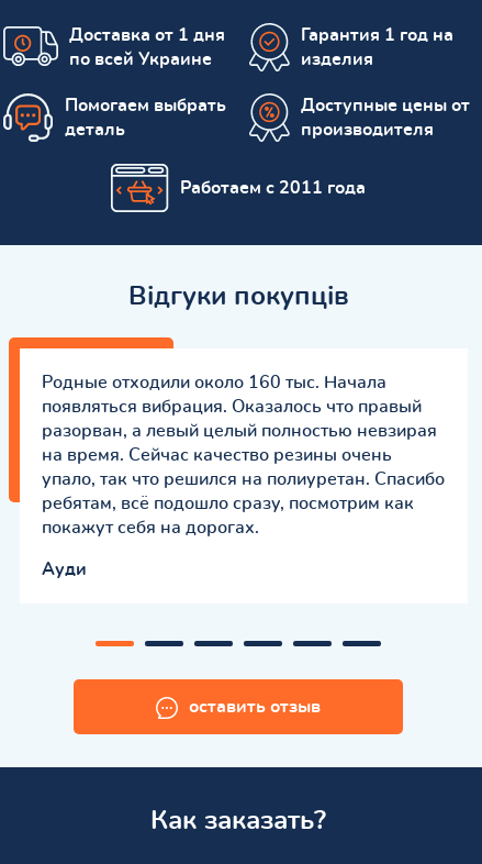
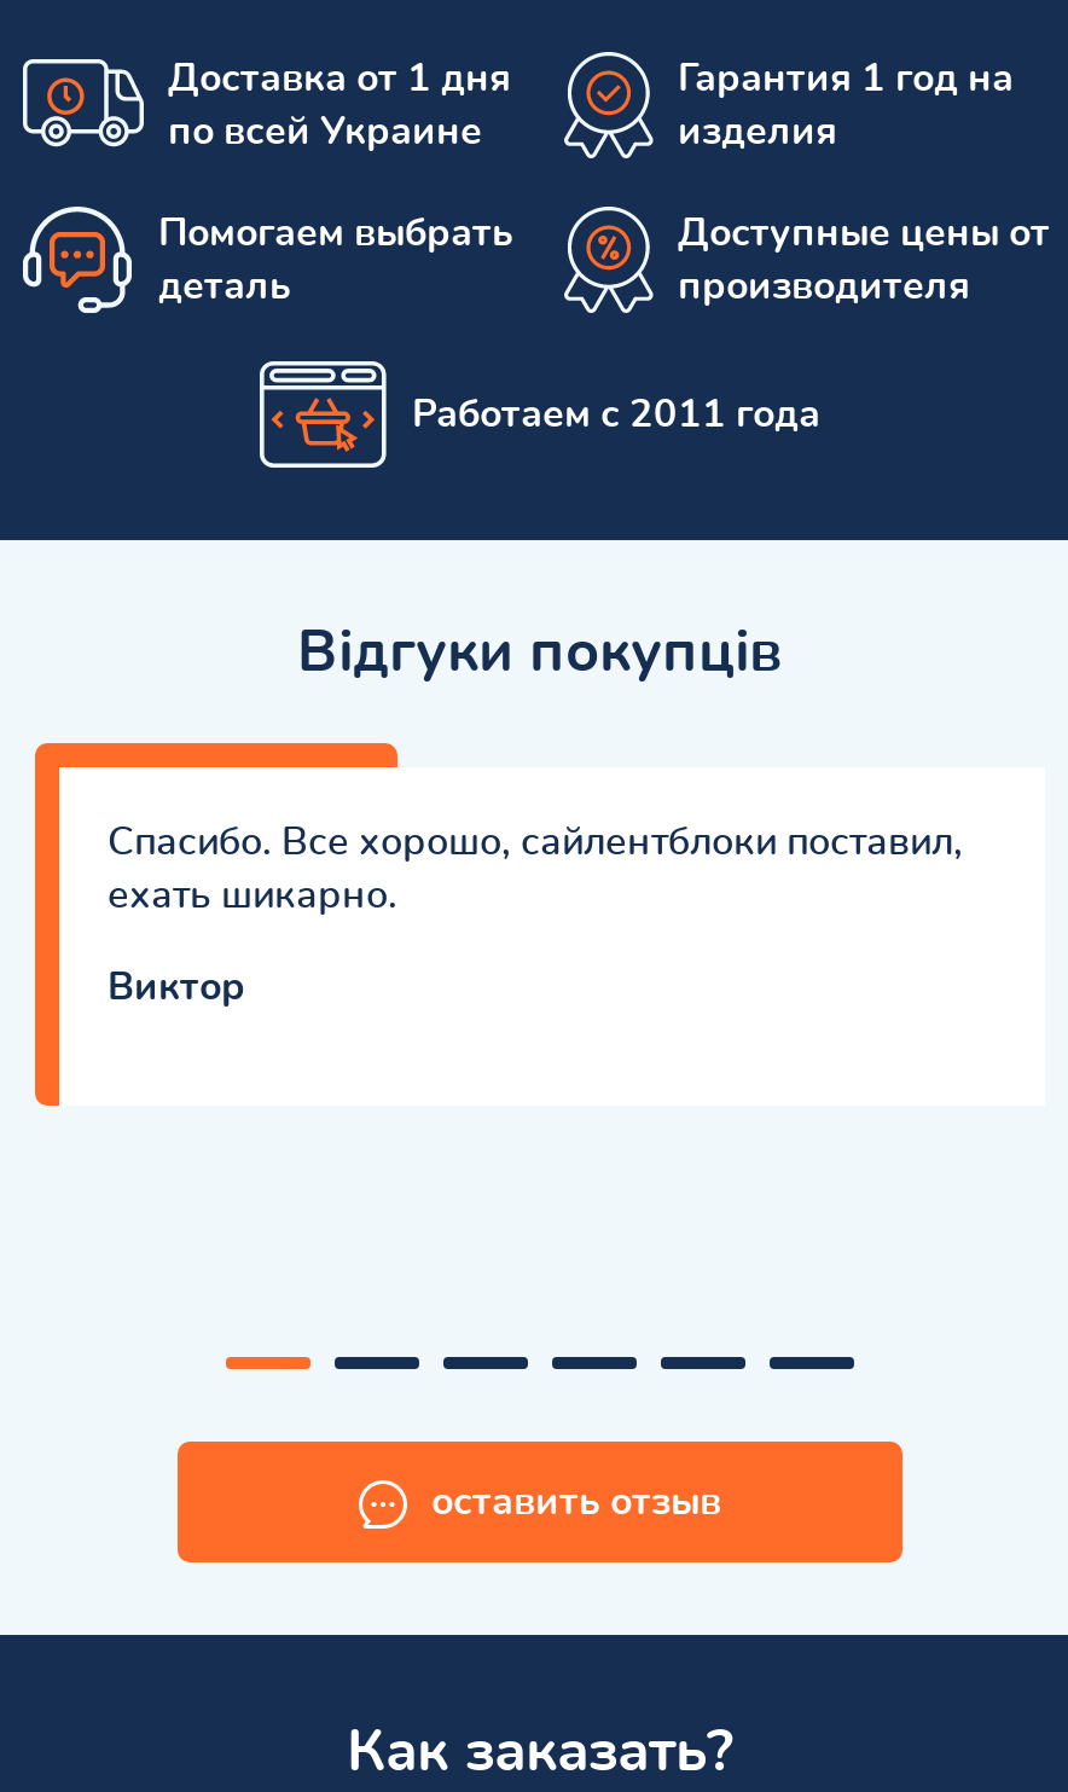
- Родные отходили около 160 тыс. Начала
- появляться вибрация. Оказалось что правый
- разорван, а левый целый полностью невзирая
- на время. Сейчас качество резины очень
- упало, так что решился на полиуретан. Спасибо
- ребятам, всё подошло сразу, посмотрим как
- покажут себя на дорогах.
+ Спасибо. Все хорошо, сайлентблоки поставил,
+ ехать шикарно.

- Ауди
+ Виктор
